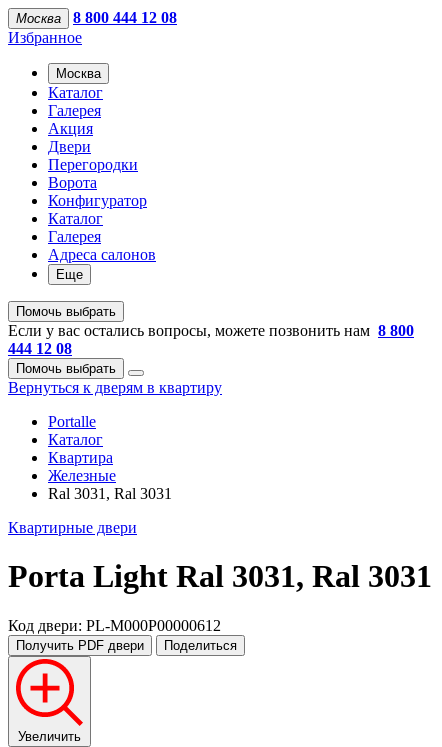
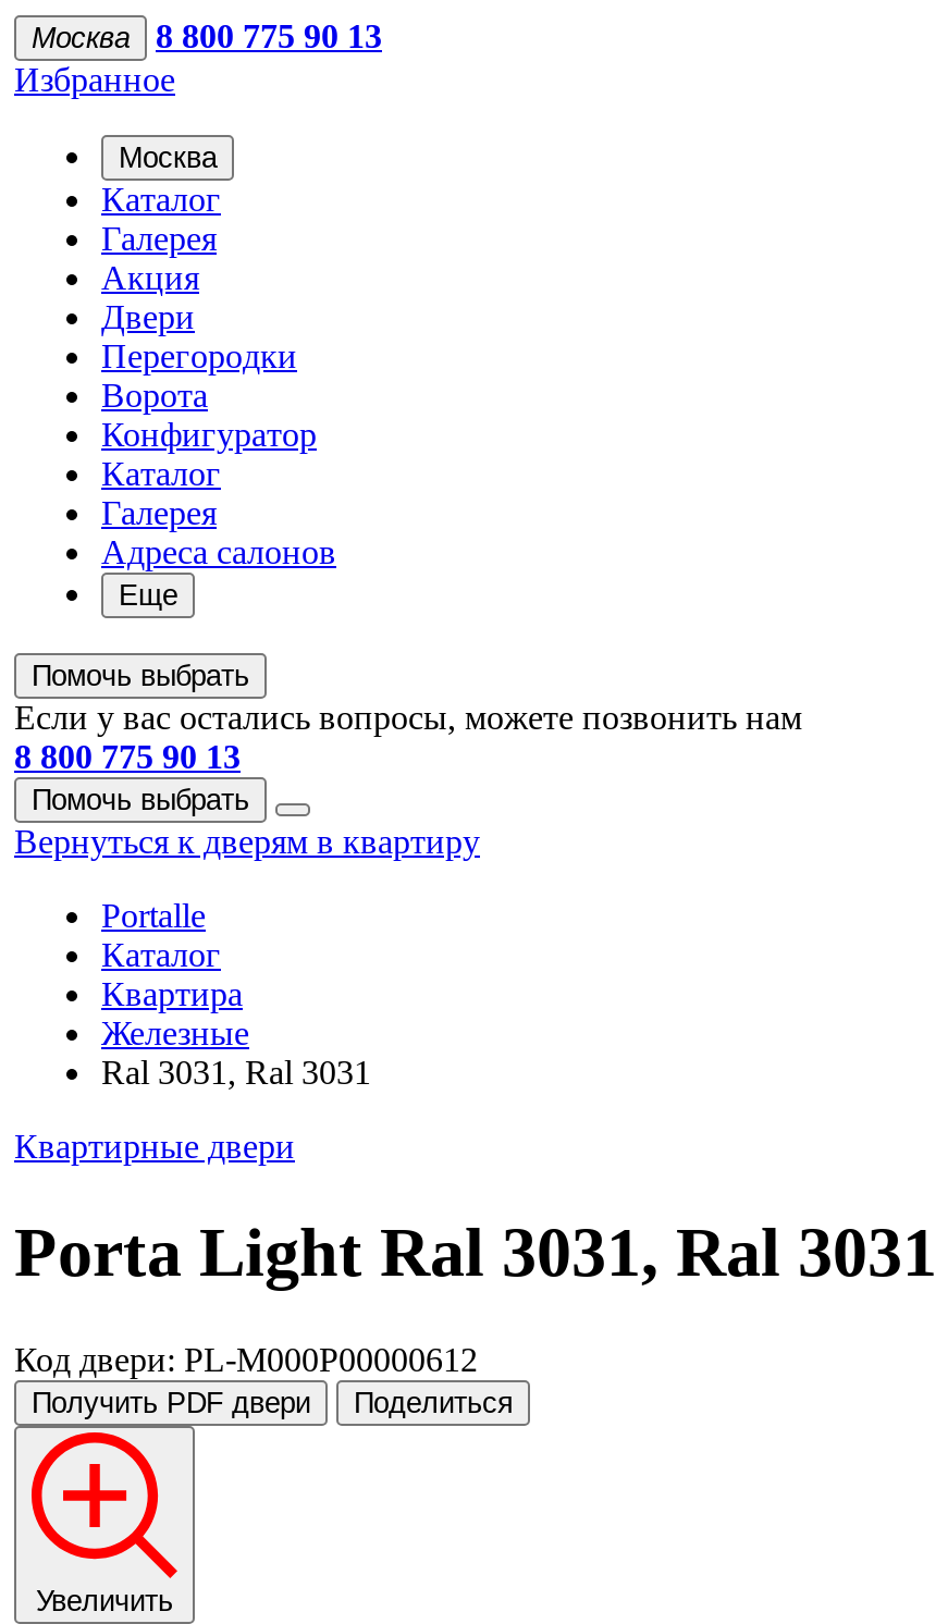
- Москва 8 800 444 12 08
+ Москва 8 800 775 90 13

- Если у вас остались вопросы, можете позвонить нам 8 800
- 444 12 08
+ Если у вас остались вопросы, можете позвонить нам
+ 8 800 775 90 13
